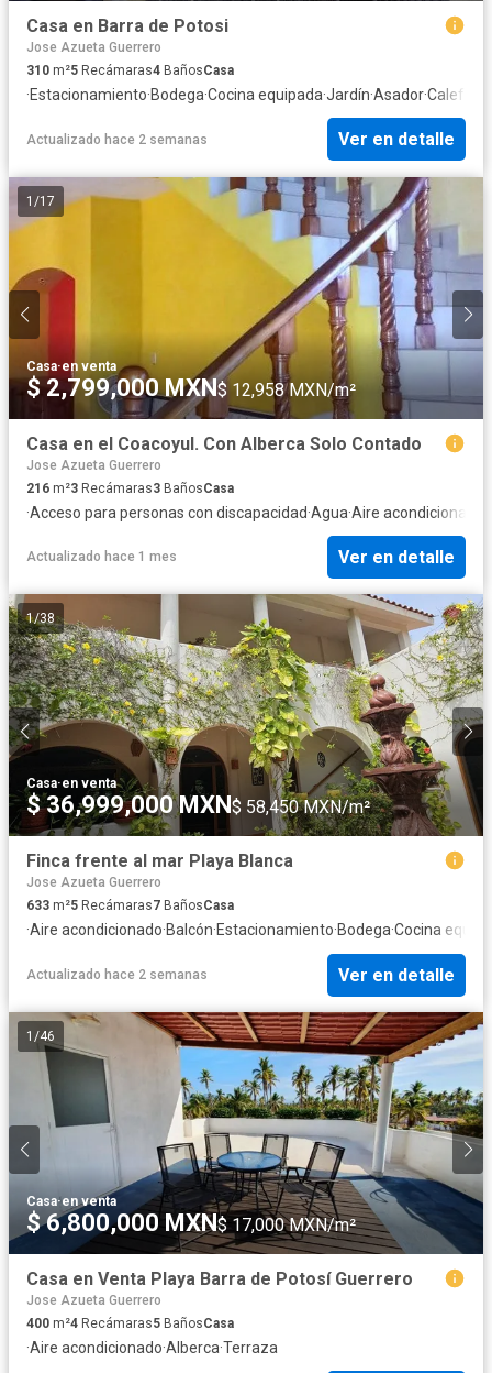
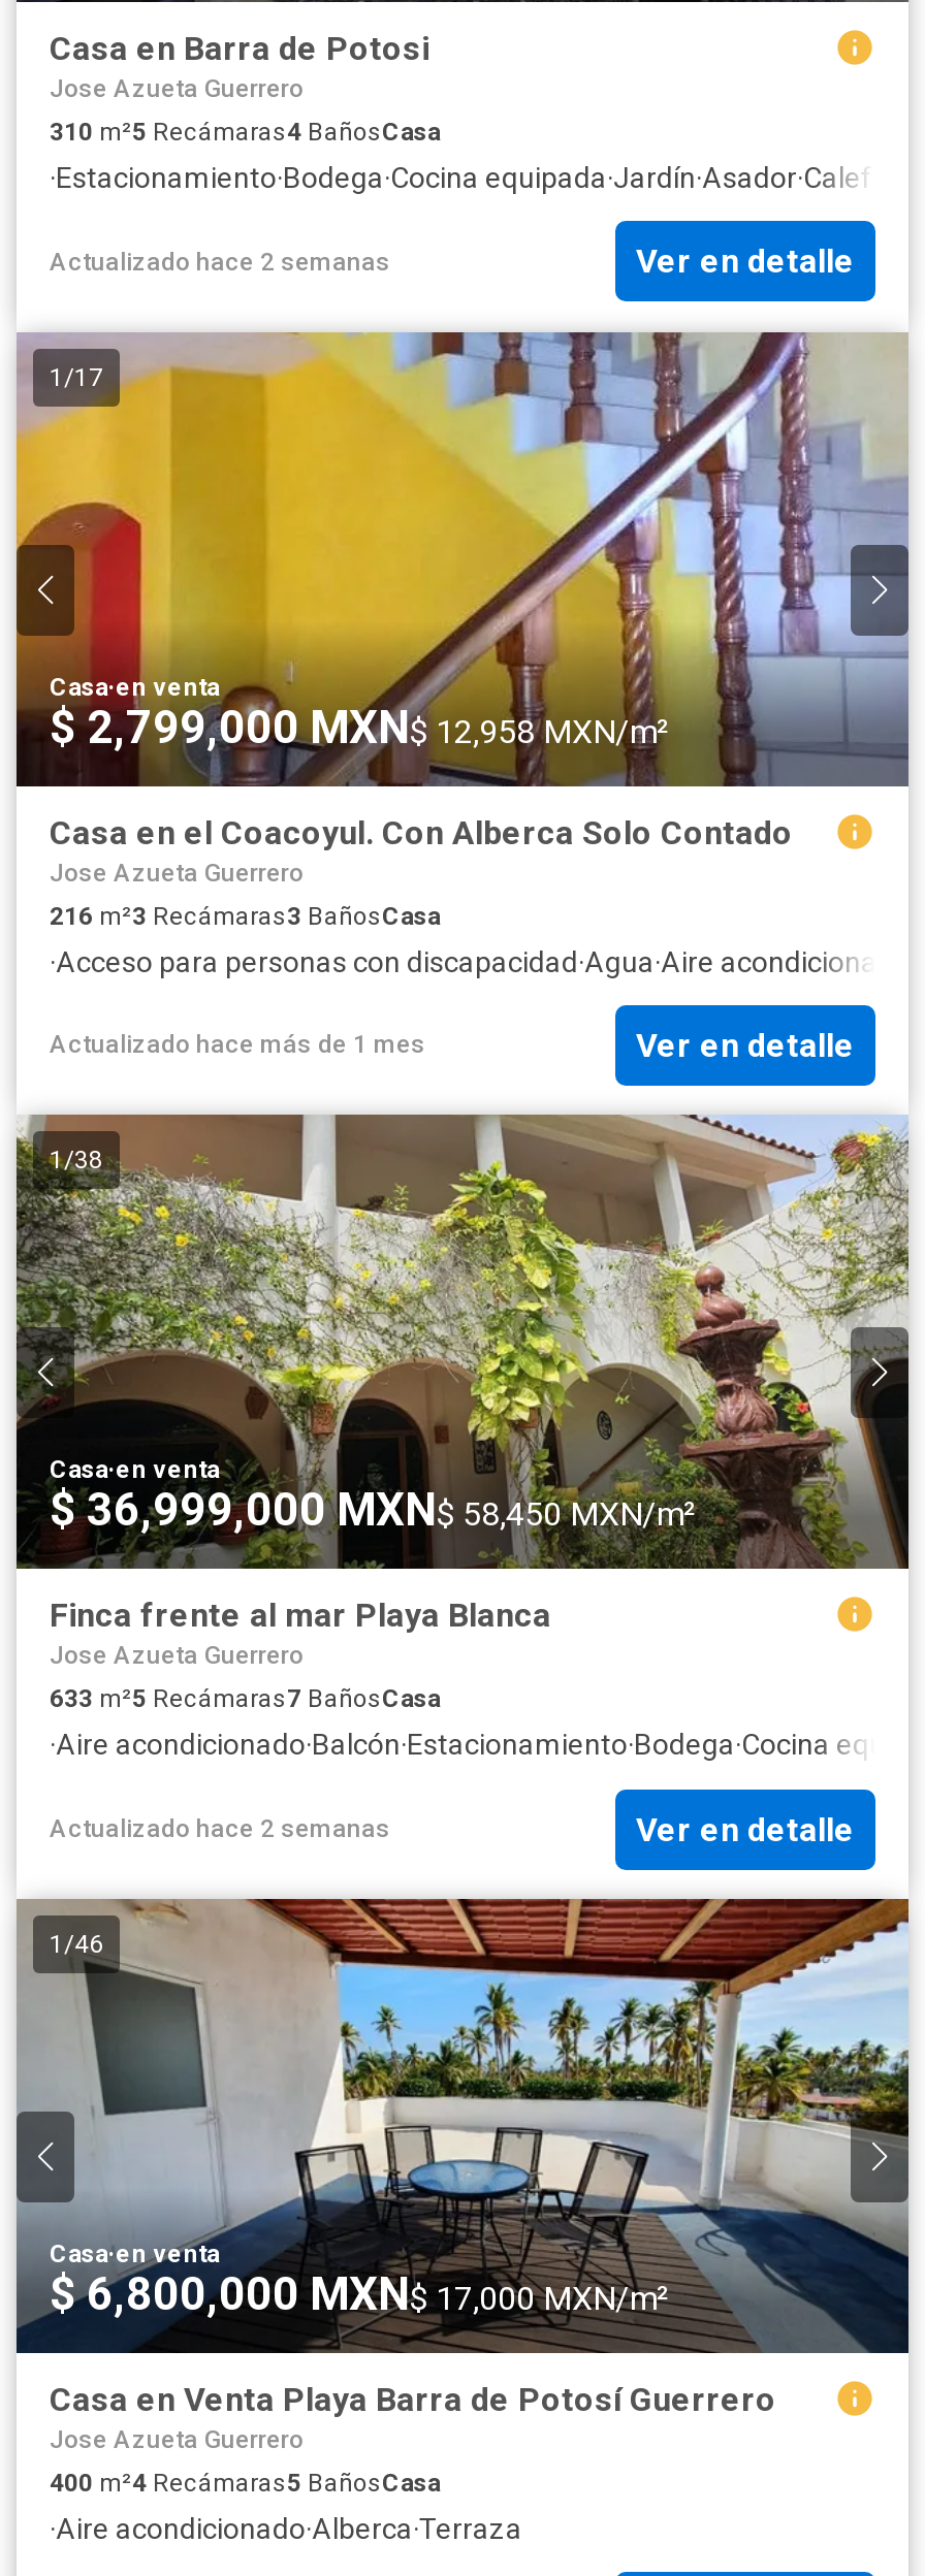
- Actualizado hace 1 mes
+ Actualizado hace más de 1 mes
